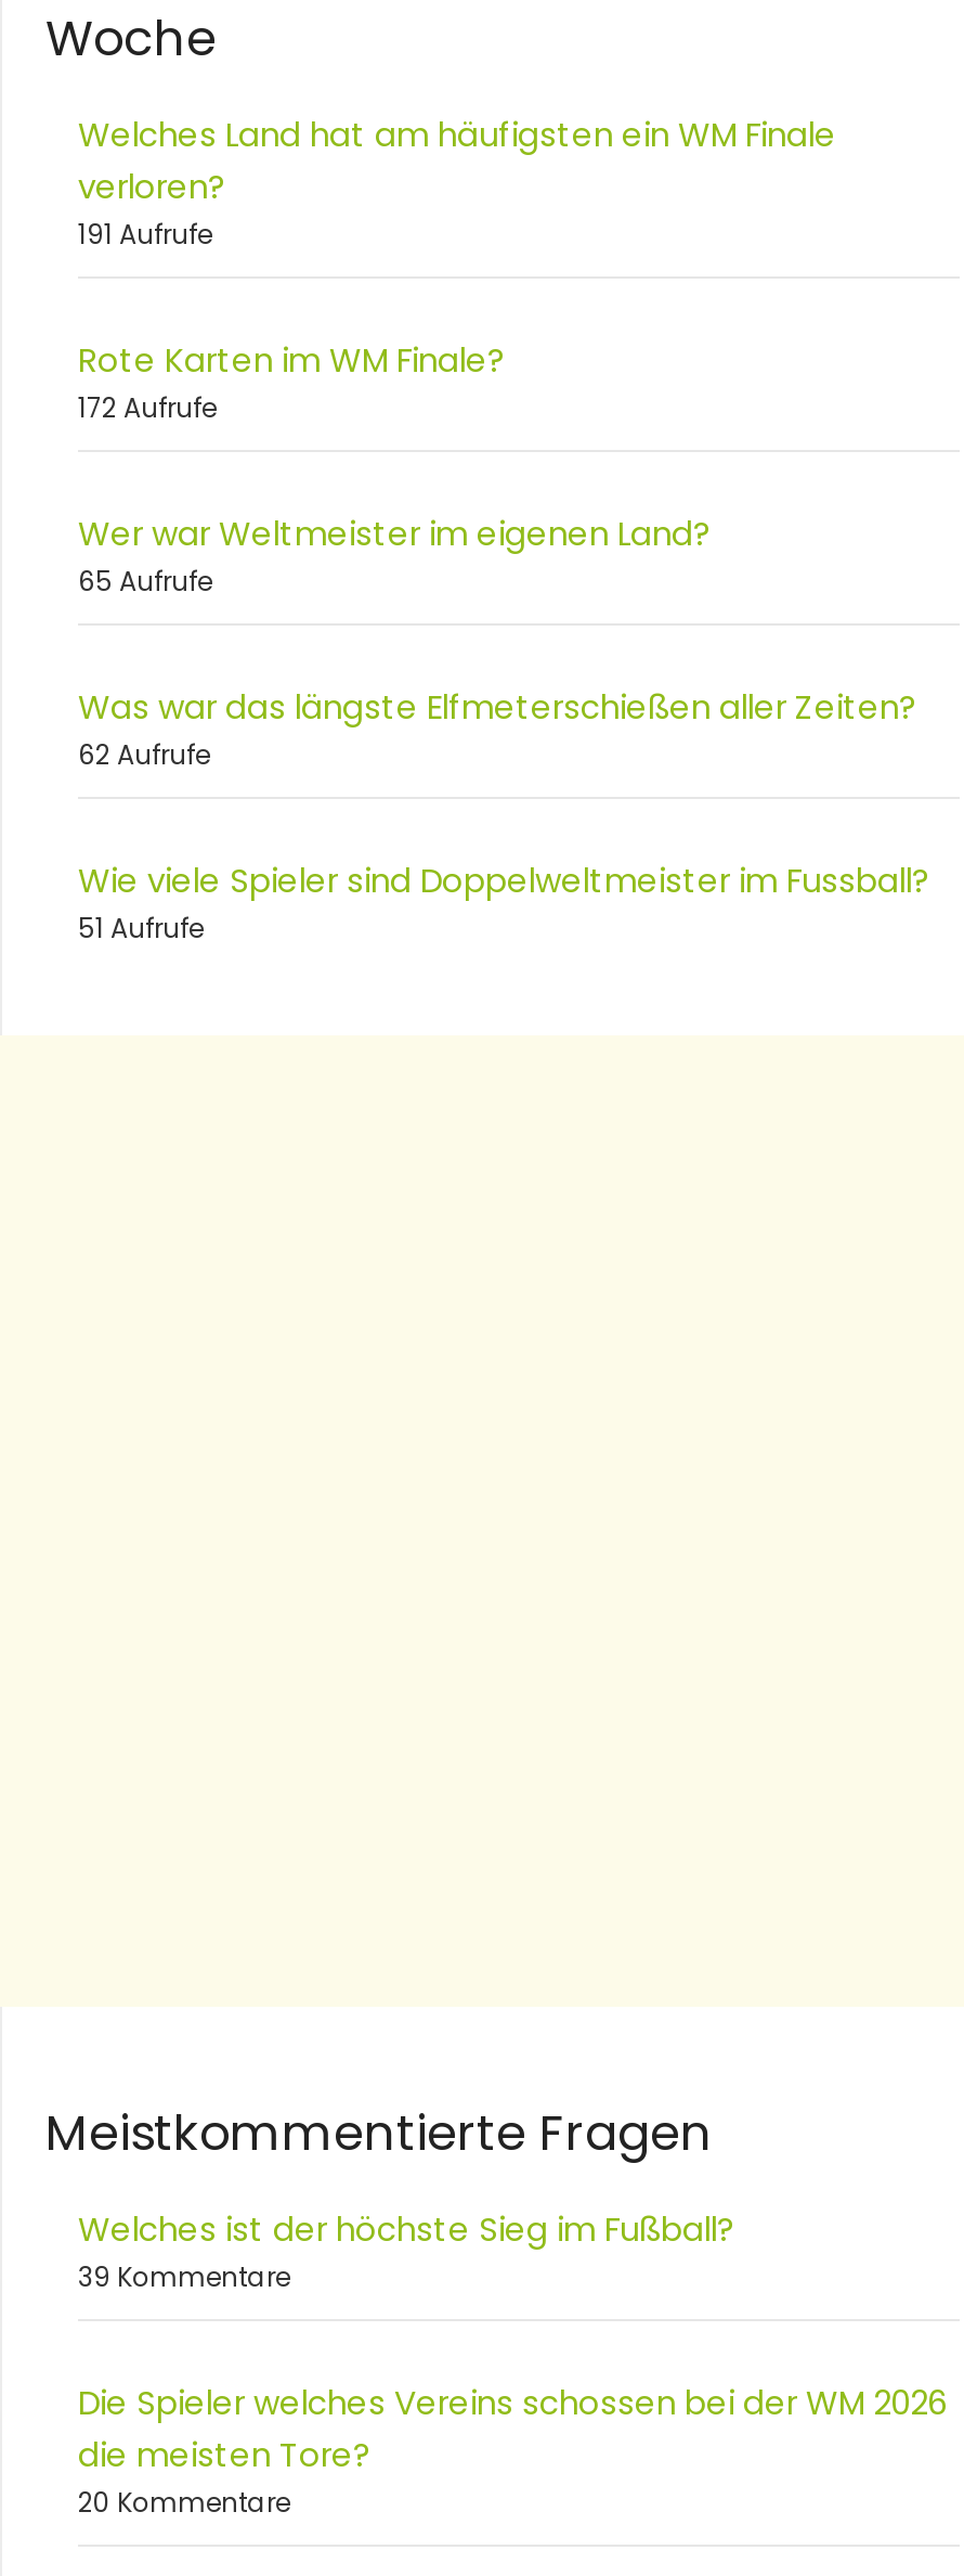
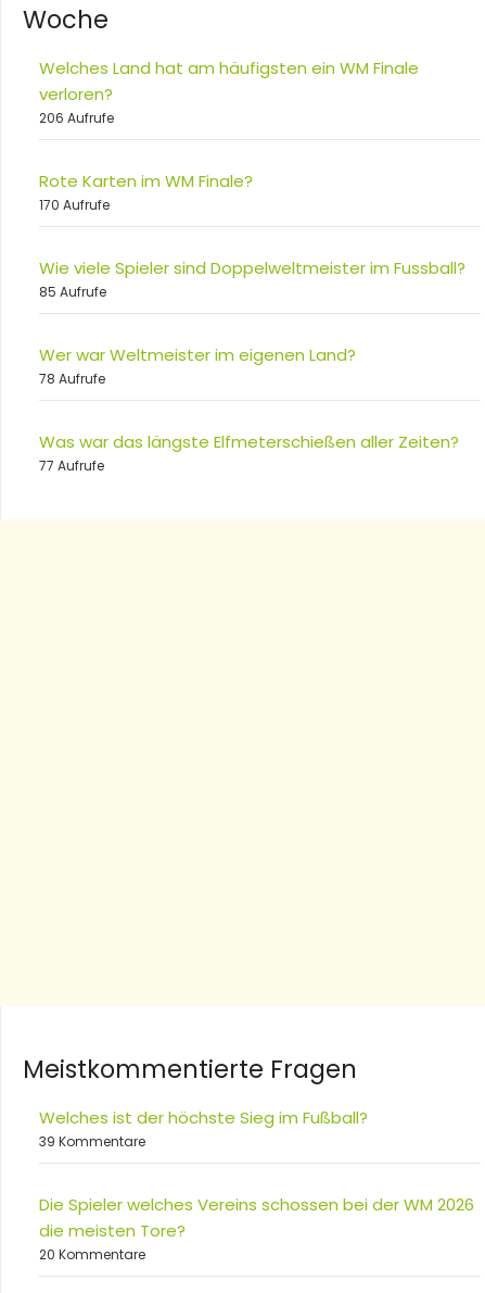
- 191 Aufrufe
+ 206 Aufrufe

- 172 Aufrufe
- 65 Aufrufe
- 62 Aufrufe
+ 170 Aufrufe

moved down: Wer war Weltmeister im eigenen Land?

moved down: Was war das längste Elfmeterschießen aller Zeiten?

moved up: Wie viele Spieler sind Doppelweltmeister im Fussball?

- 51 Aufrufe
+ 85 Aufrufe
+ 78 Aufrufe
+ 77 Aufrufe
